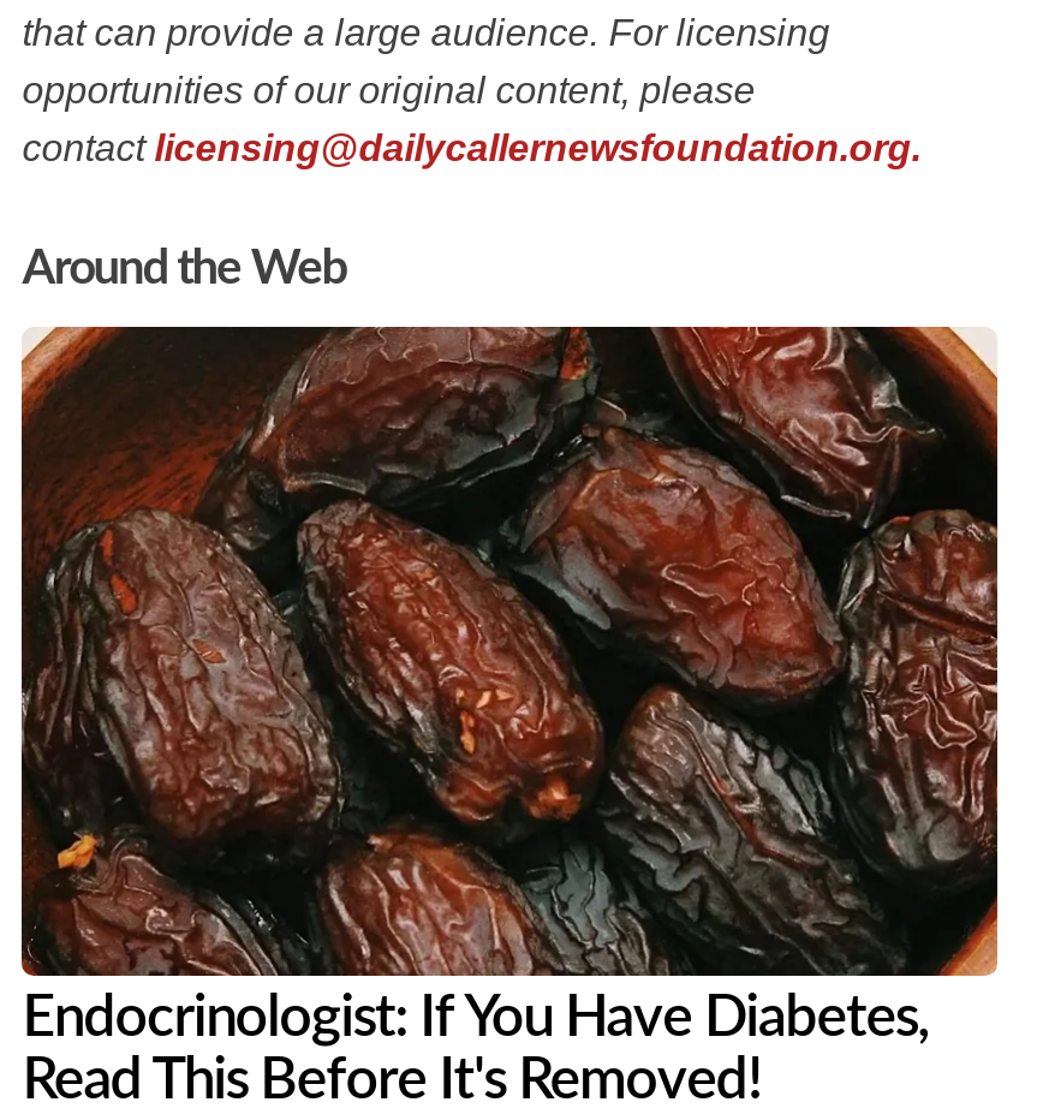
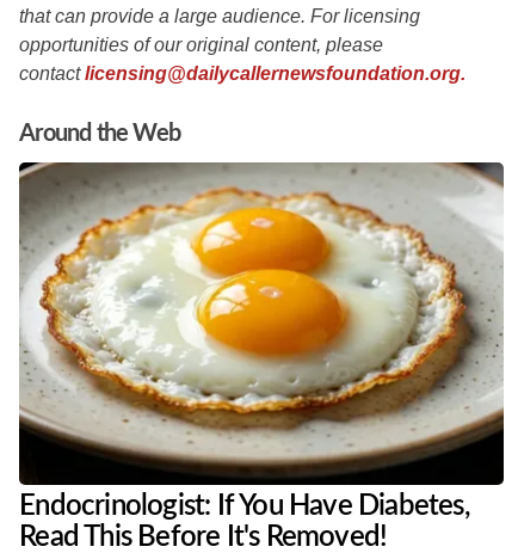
- [image]
+ [image]
